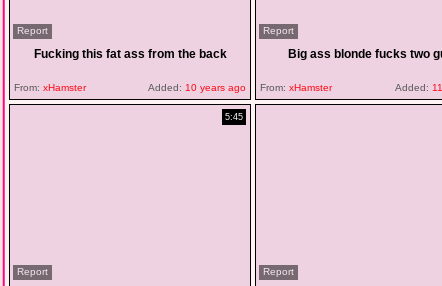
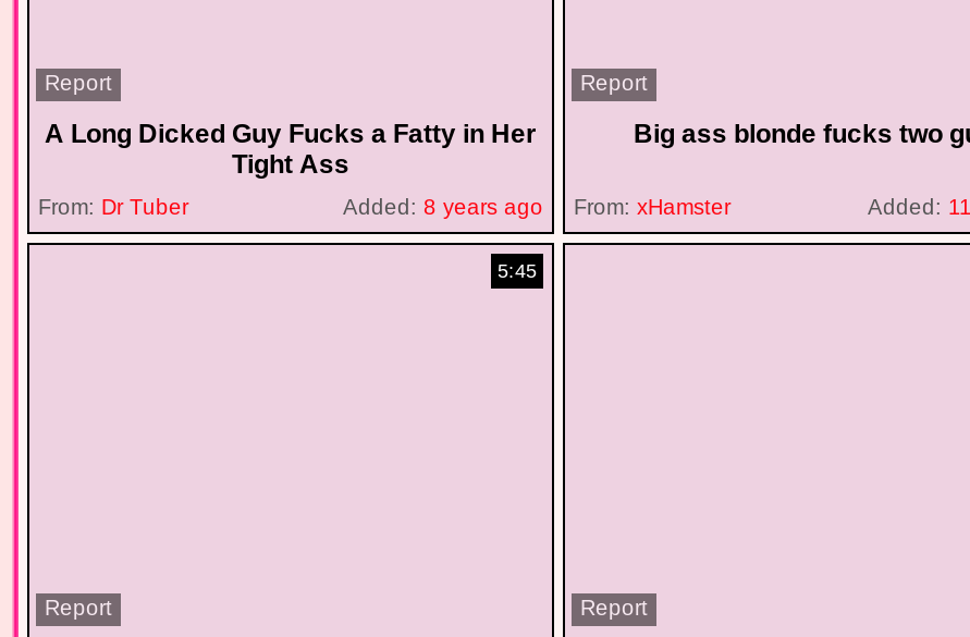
- Fucking this fat ass from the back
+ A Long Dicked Guy Fucks a Fatty in Her
+ Tight Ass

- Added: 10 years ago
- From: xHamster
+ Added: 8 years ago
+ From: Dr Tuber
